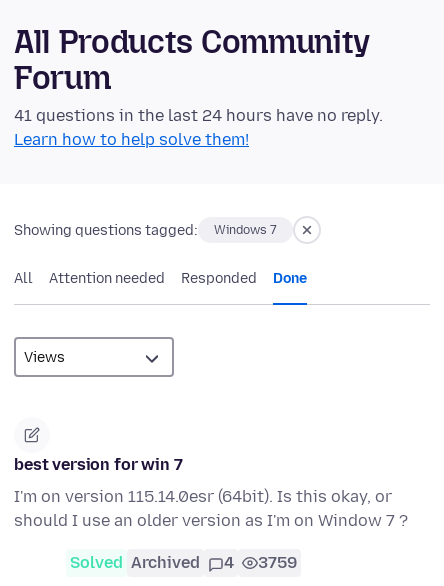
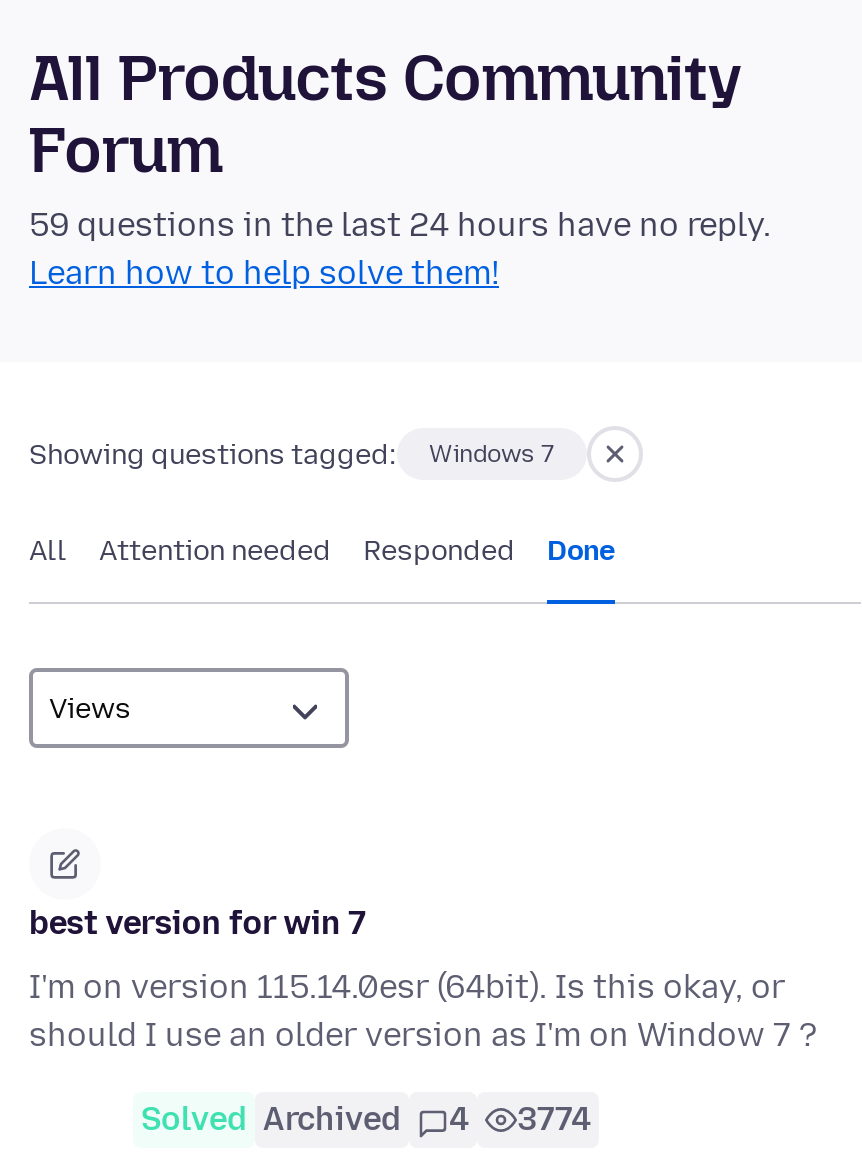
- 41 questions in the last 24 hours have no reply.
+ 59 questions in the last 24 hours have no reply.

- Solved Archived 4 3759
+ Solved Archived 4 3774
